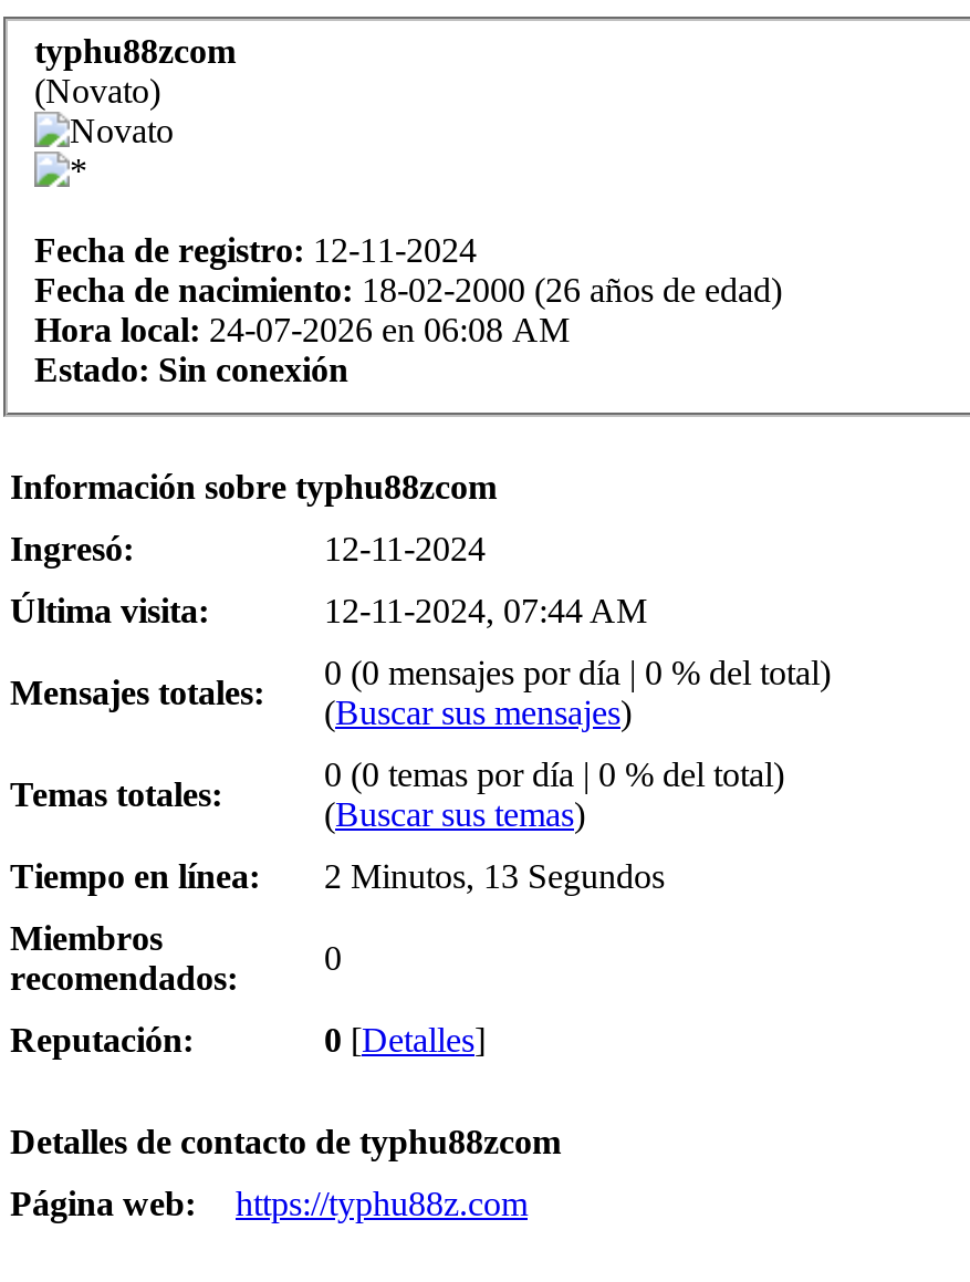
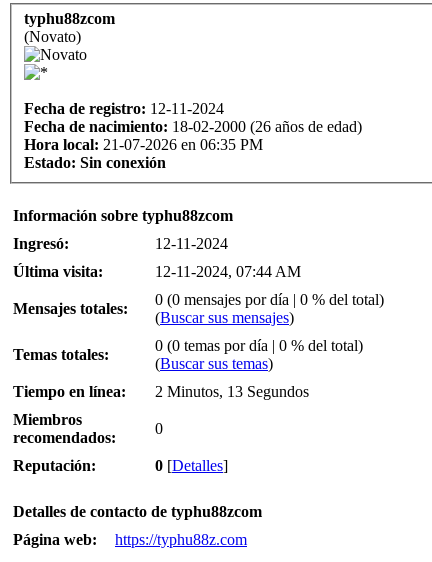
- Hora local: 24-07-2026 en 06:08 AM
+ Hora local: 21-07-2026 en 06:35 PM
